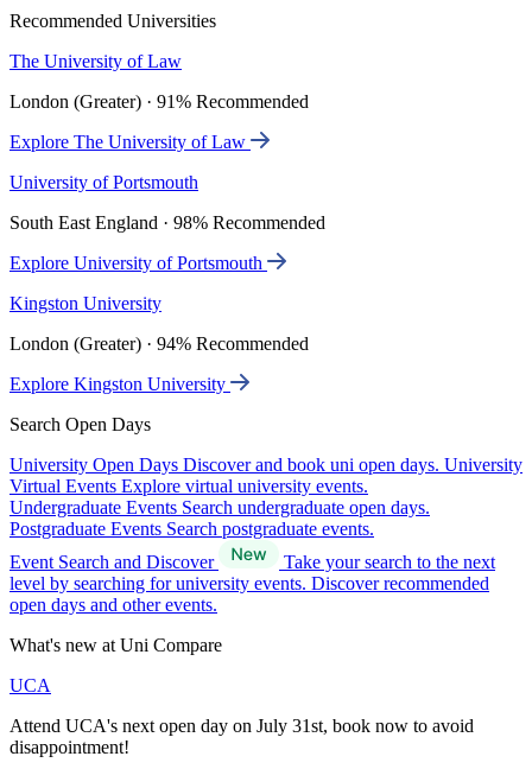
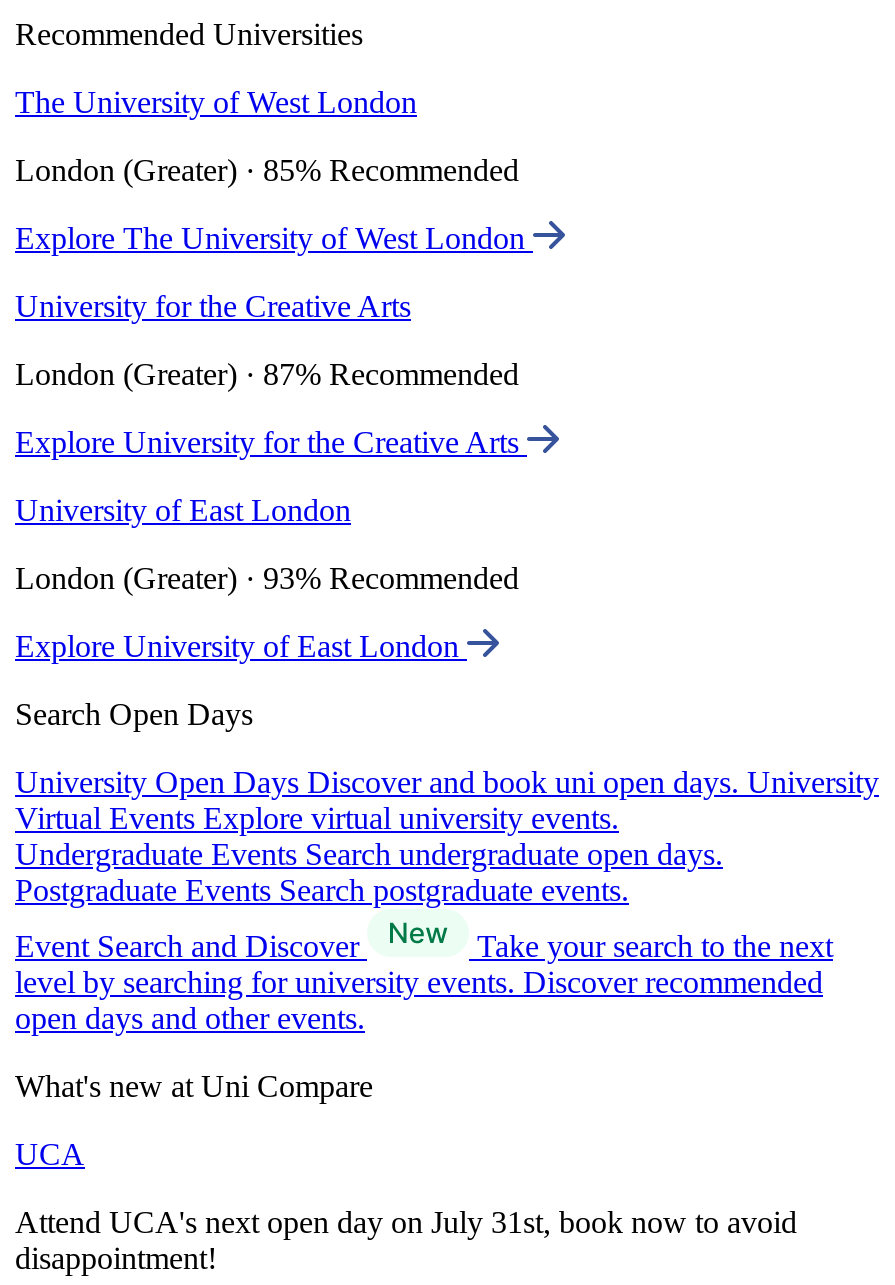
- The University of Law
+ The University of West London

- London (Greater) · 91% Recommended
+ London (Greater) · 85% Recommended

- Explore The University of Law
+ Explore The University of West London

- University of Portsmouth
+ University for the Creative Arts

- South East England · 98% Recommended
+ London (Greater) · 87% Recommended

- Explore University of Portsmouth
+ Explore University for the Creative Arts

- Kingston University
+ University of East London

- London (Greater) · 94% Recommended
+ London (Greater) · 93% Recommended

- Explore Kingston University
+ Explore University of East London
